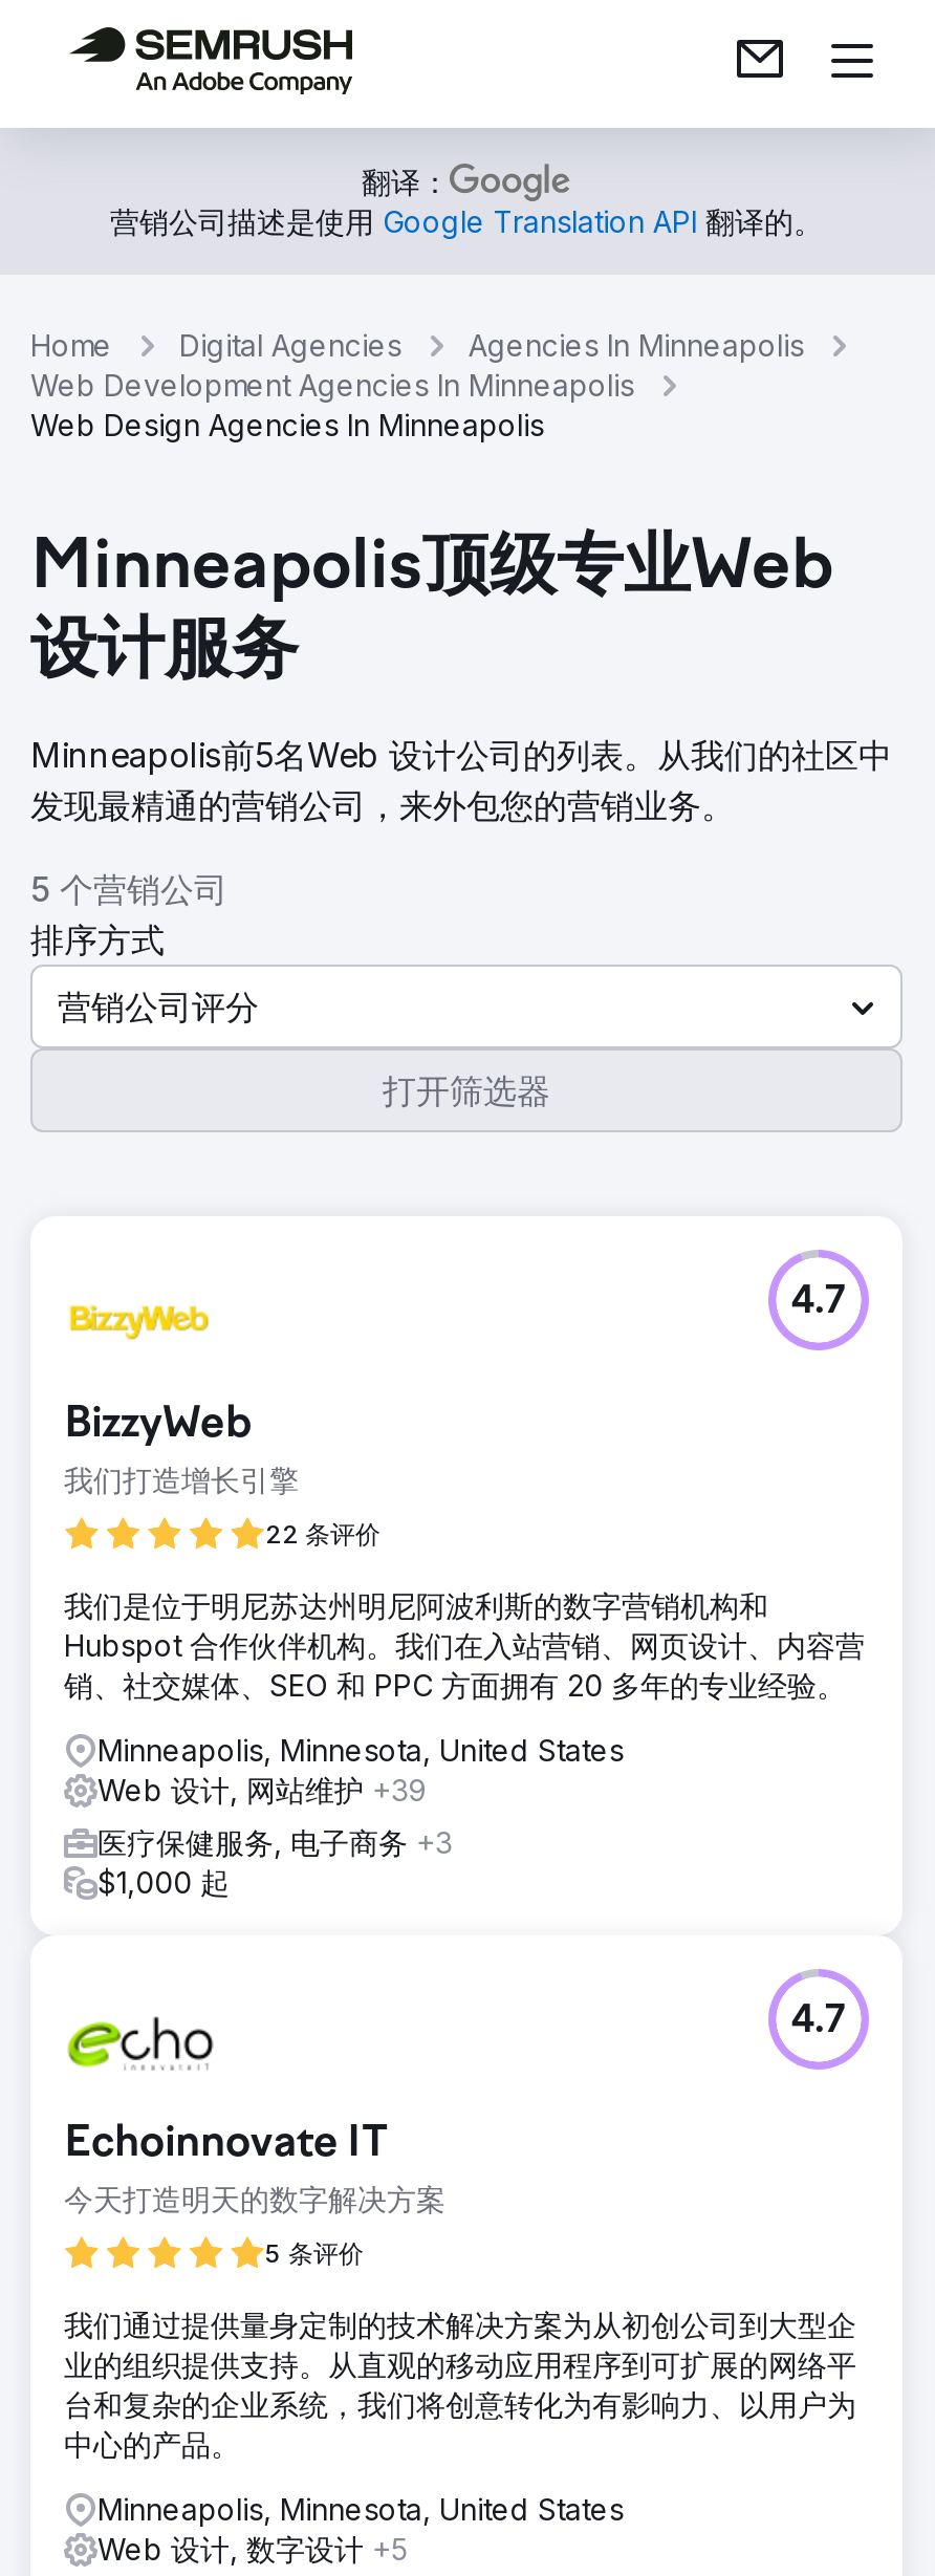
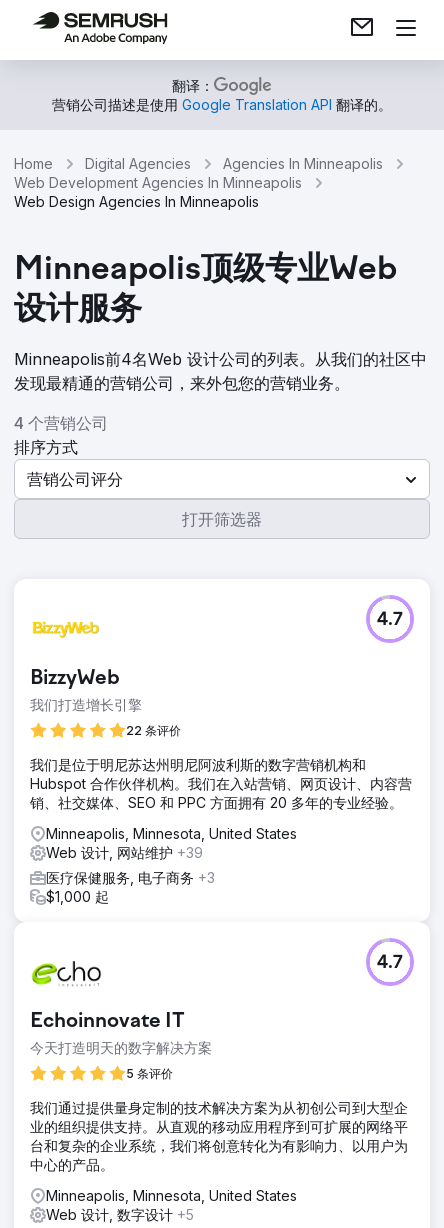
- Minneapolis前5名Web 设计公司的列表。从我们的社区中
+ Minneapolis前4名Web 设计公司的列表。从我们的社区中

- 5 个营销公司
+ 4 个营销公司
